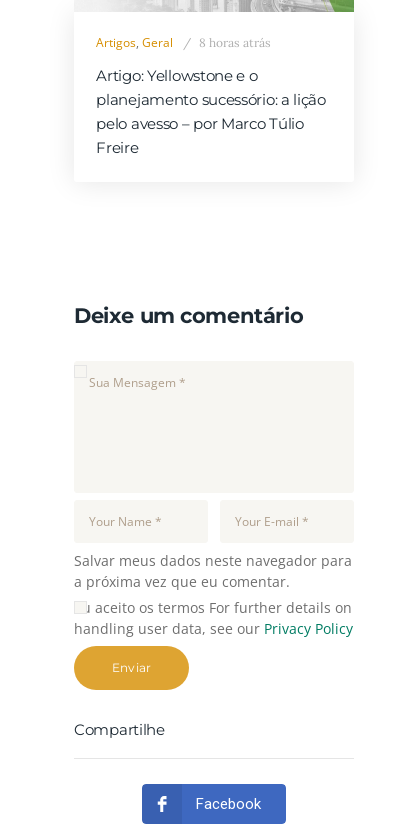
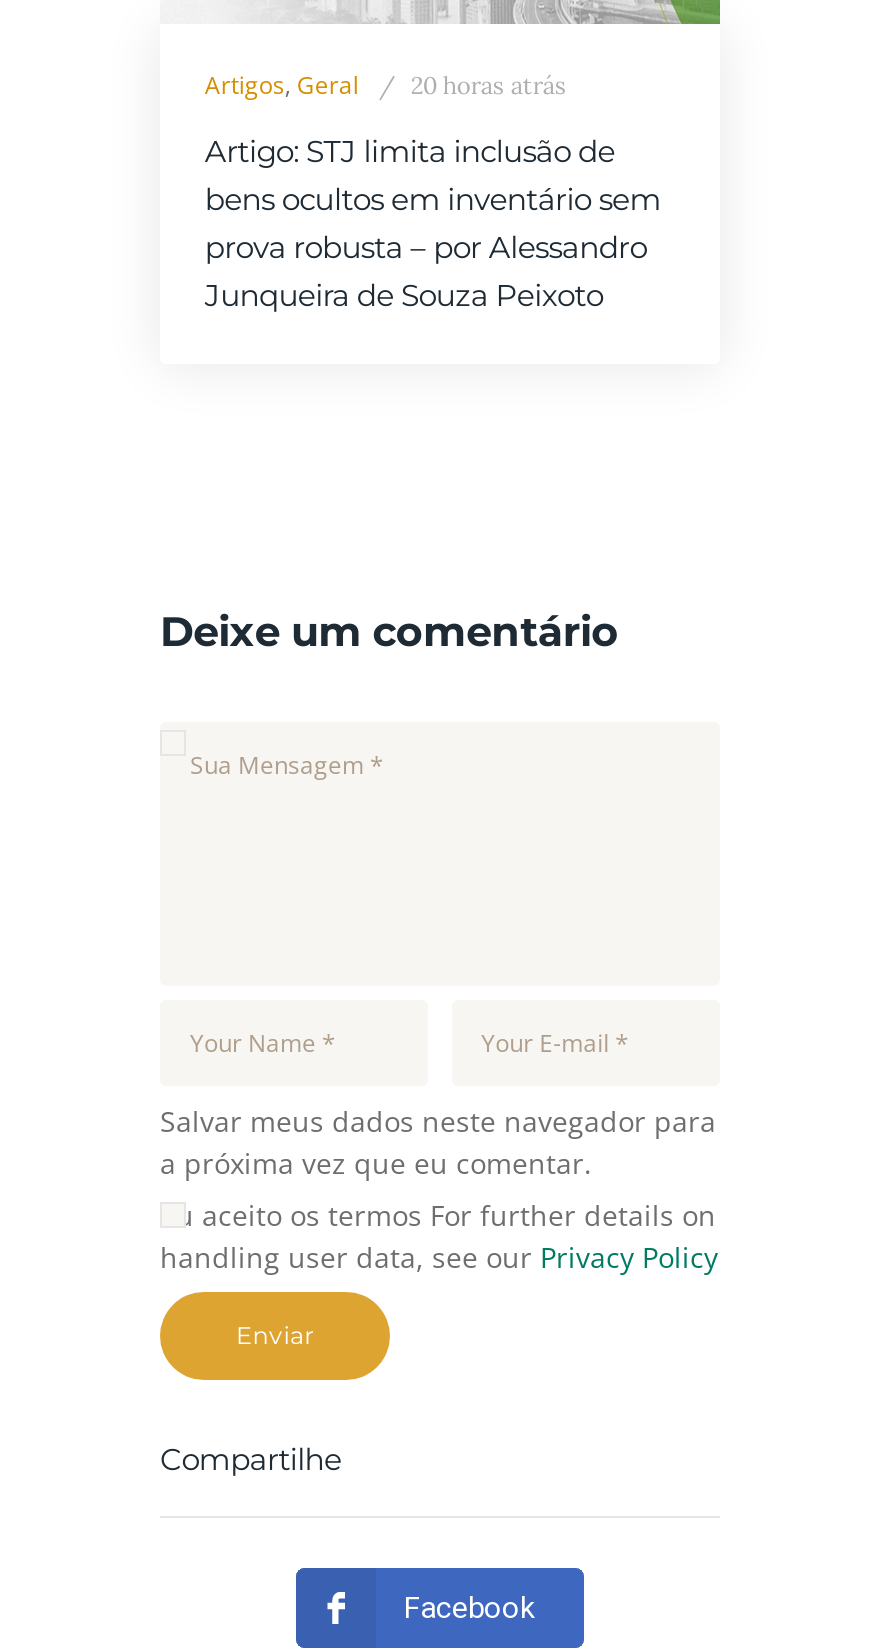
- Artigos, Geral 8 horas atrás
+ Artigos, Geral 20 horas atrás

- Artigo: Yellowstone e o
- planejamento sucessório: a lição
- pelo avesso – por Marco Túlio
- Freire
+ Artigo: STJ limita inclusão de
+ bens ocultos em inventário sem
+ prova robusta – por Alessandro
+ Junqueira de Souza Peixoto
